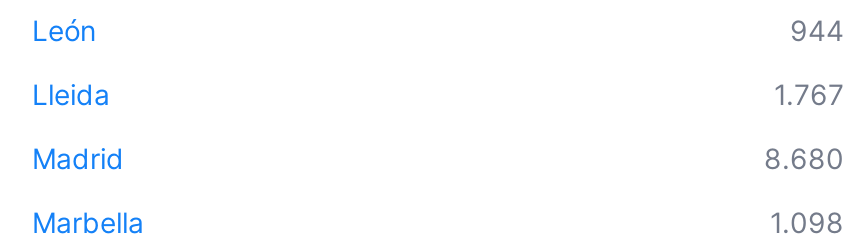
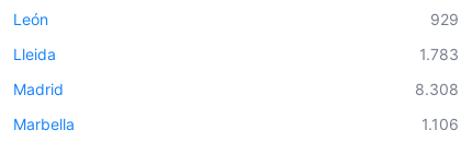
- 944
+ 929

- 1.767
+ 1.783

- 8.680
+ 8.308

- 1.098
+ 1.106
